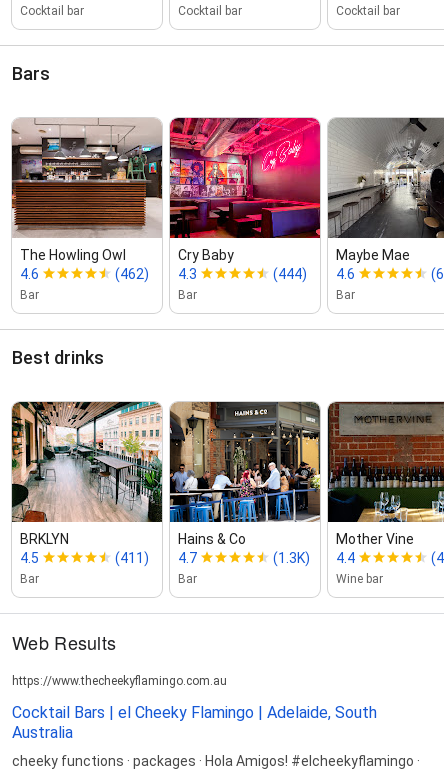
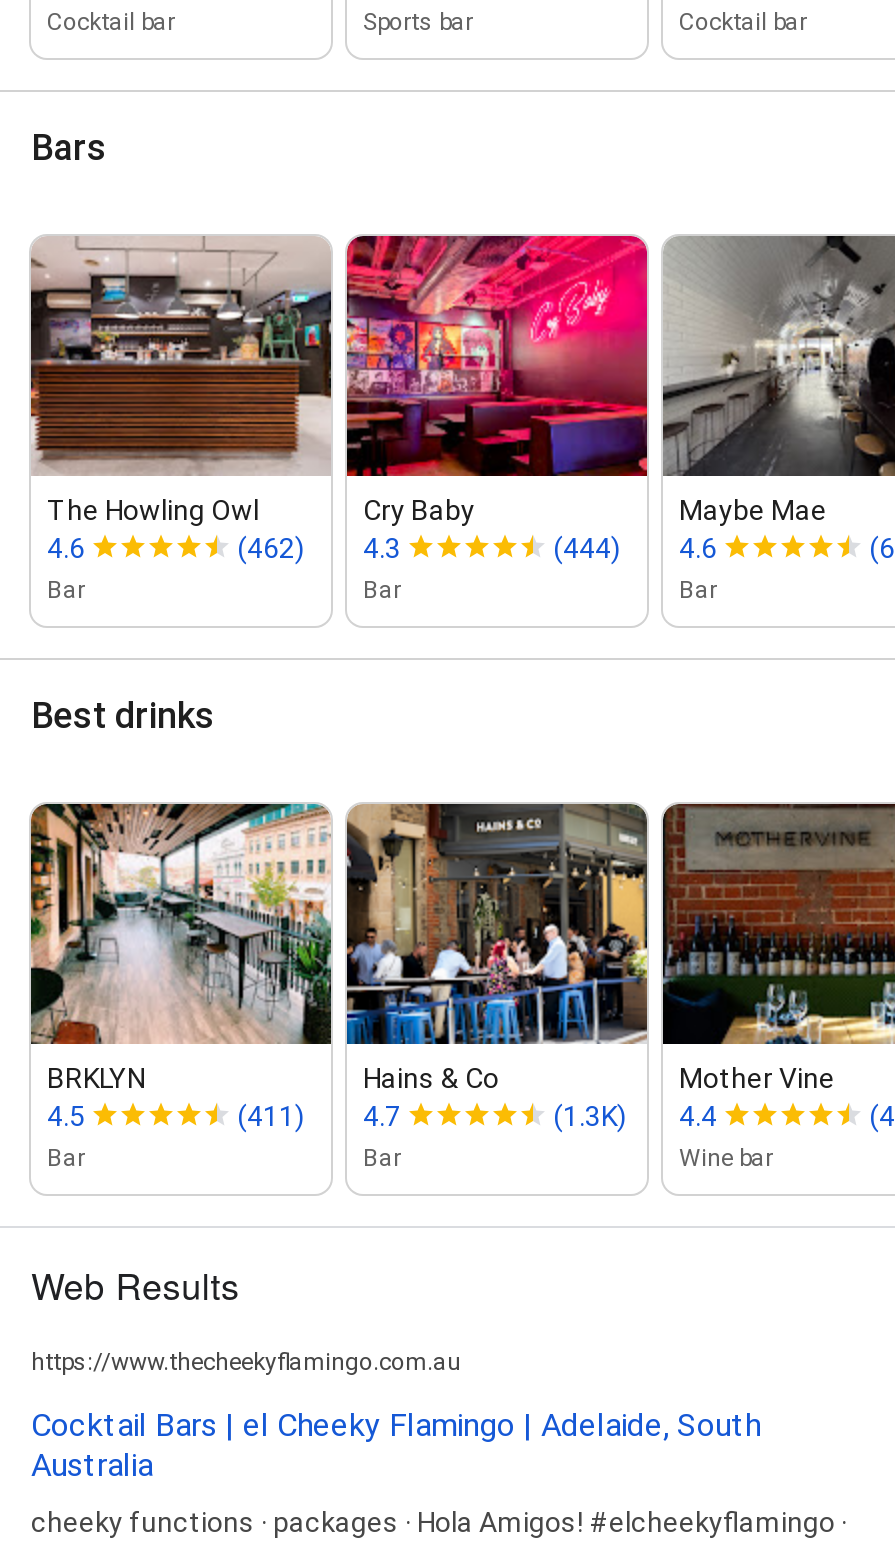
- Cocktail bar
+ Sports bar
